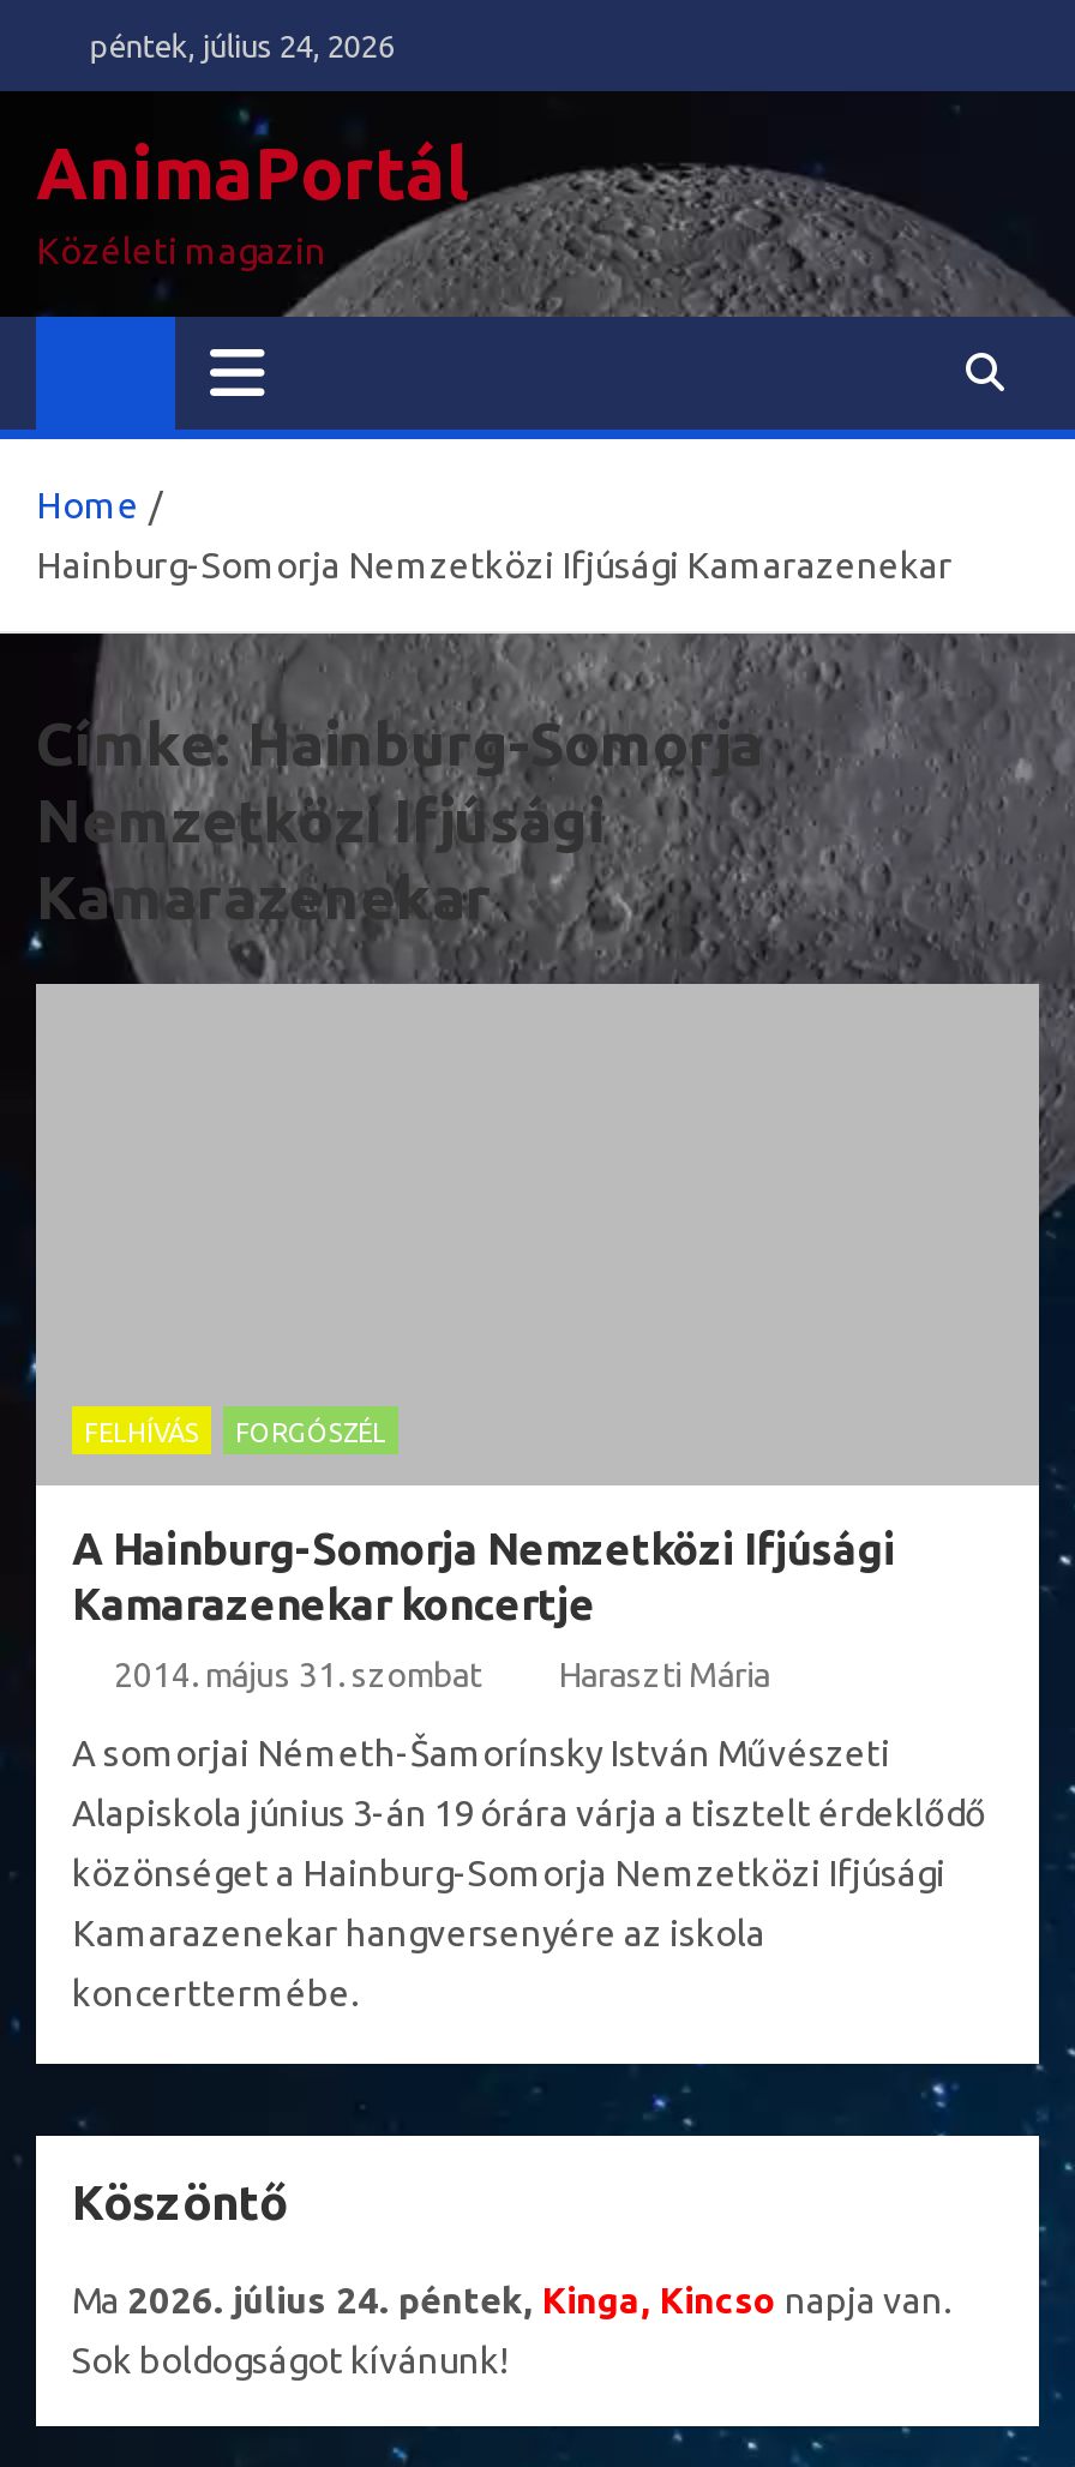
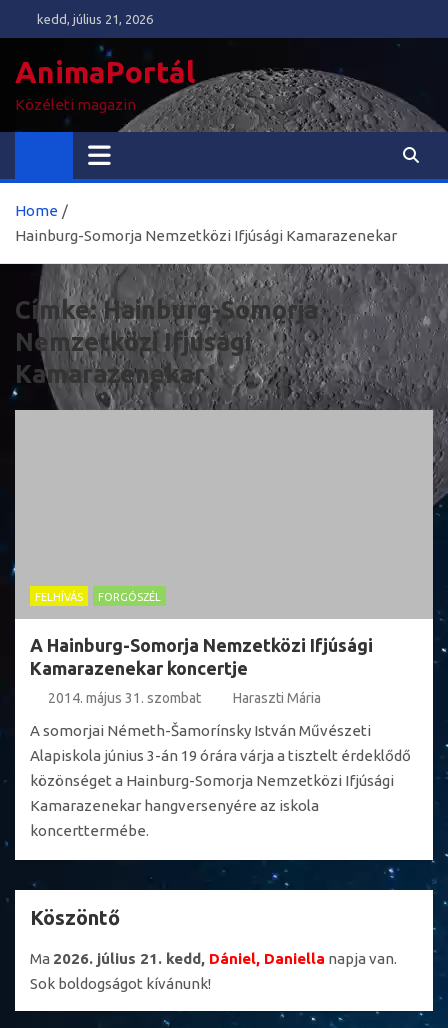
- péntek, július 24, 2026
+ kedd, július 21, 2026

- Ma 2026. július 24. péntek, Kinga, Kincso napja van.
+ Ma 2026. július 21. kedd, Dániel, Daniella napja van.
